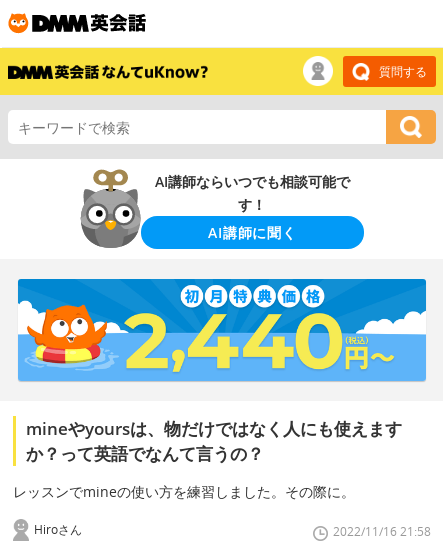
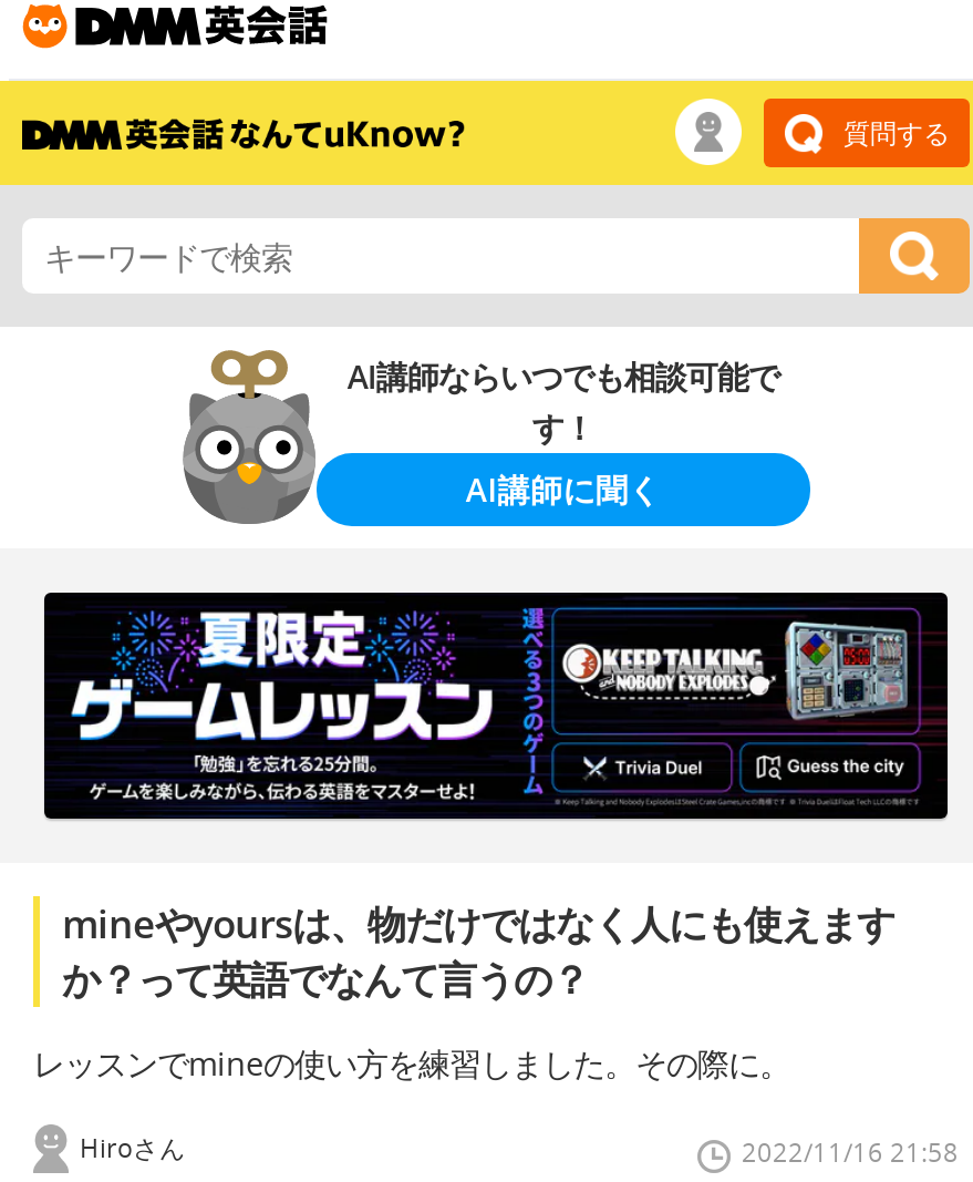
- [image]
+ [image]
